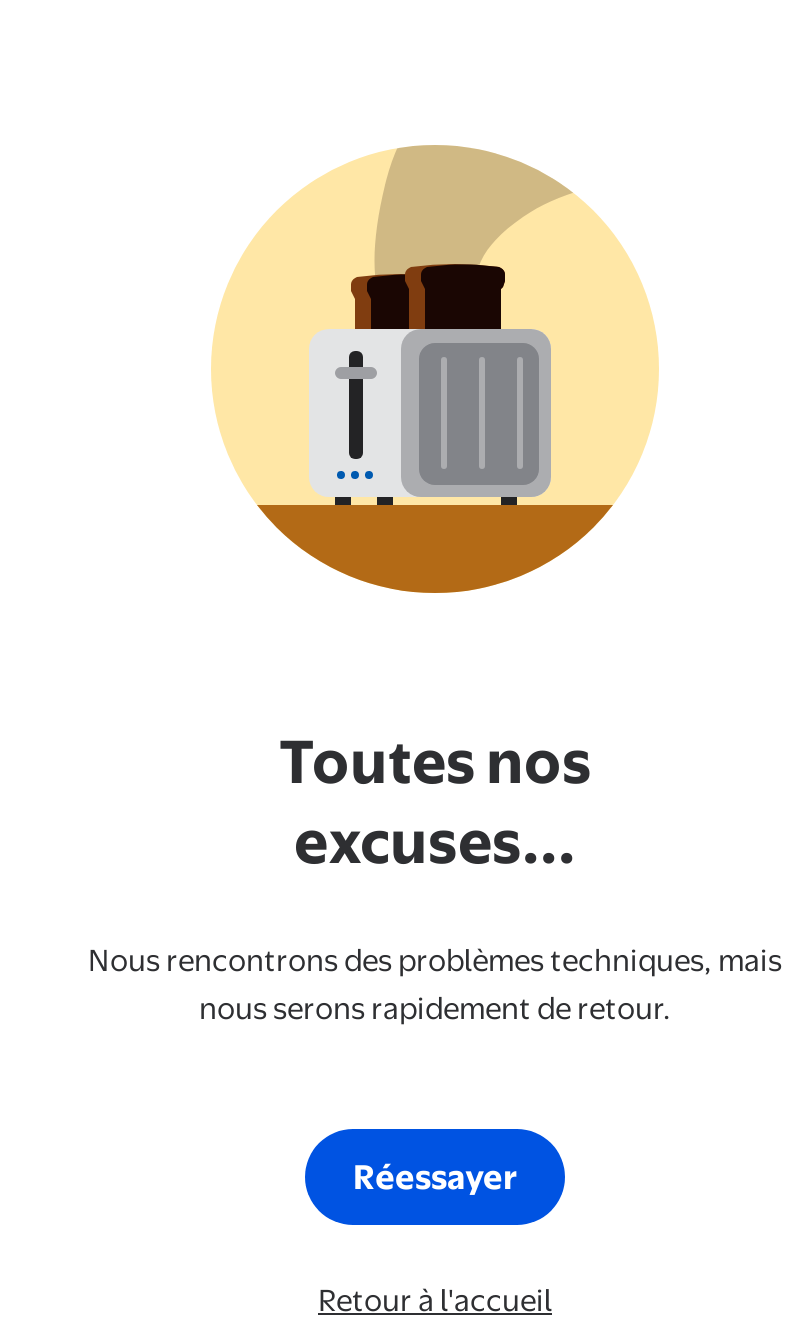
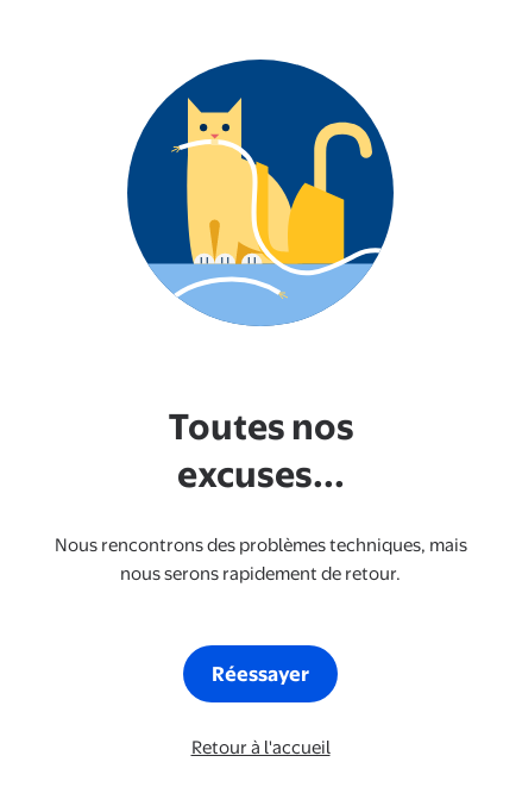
- [image]
+ [image]
